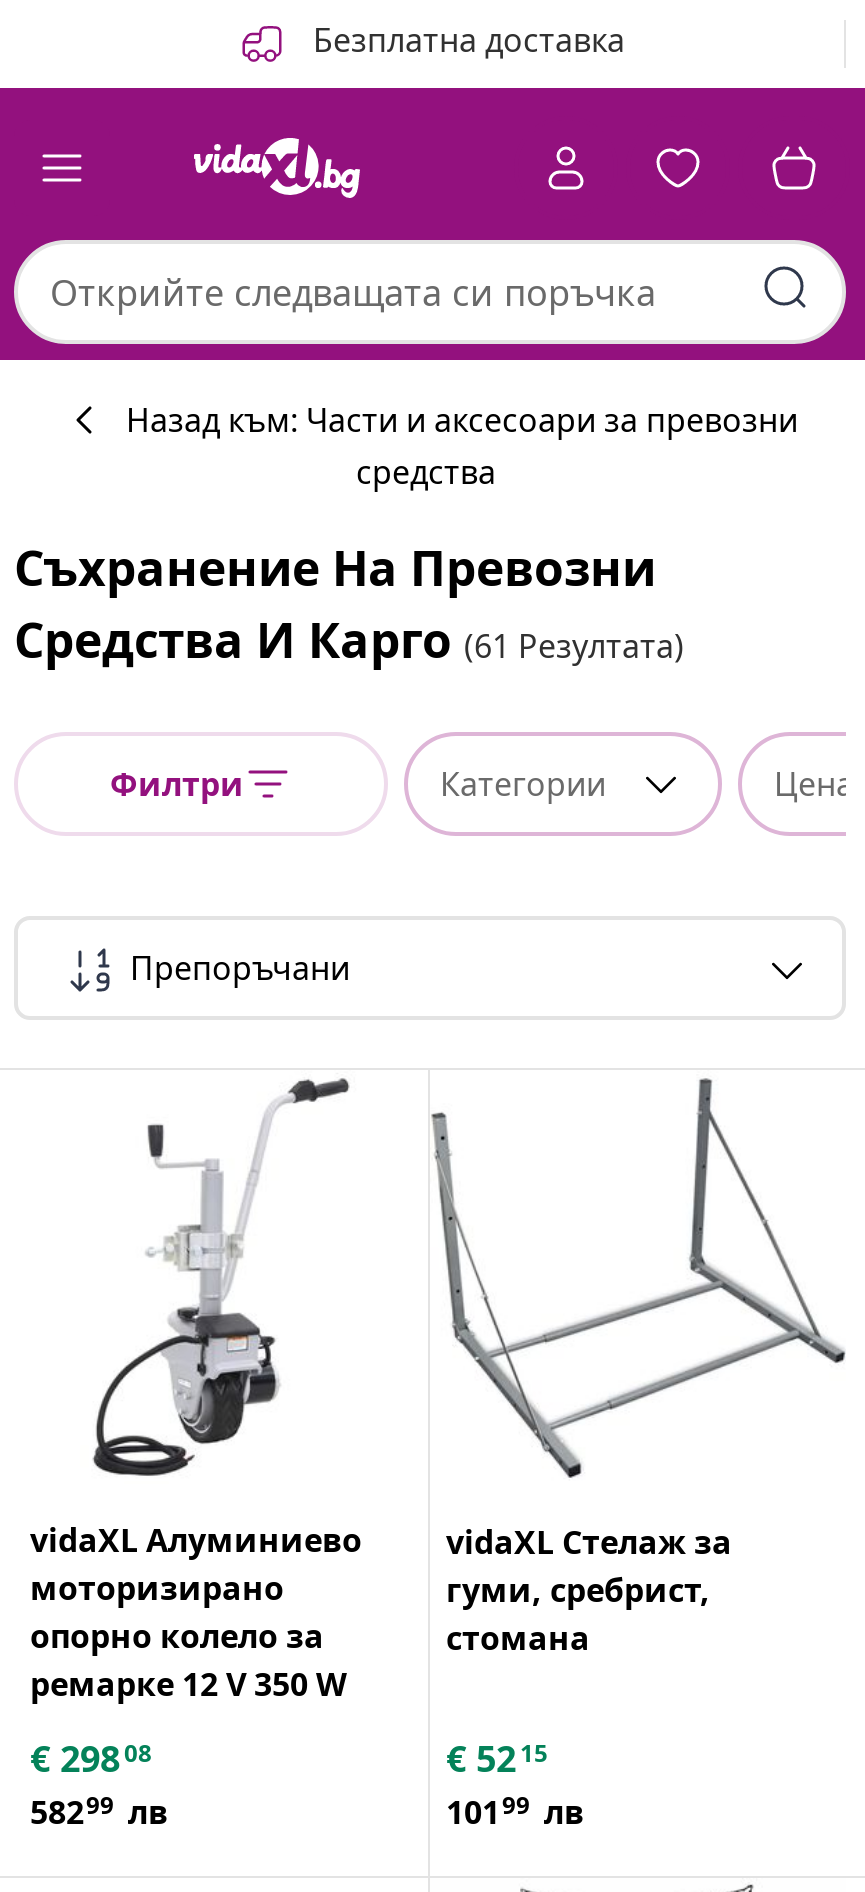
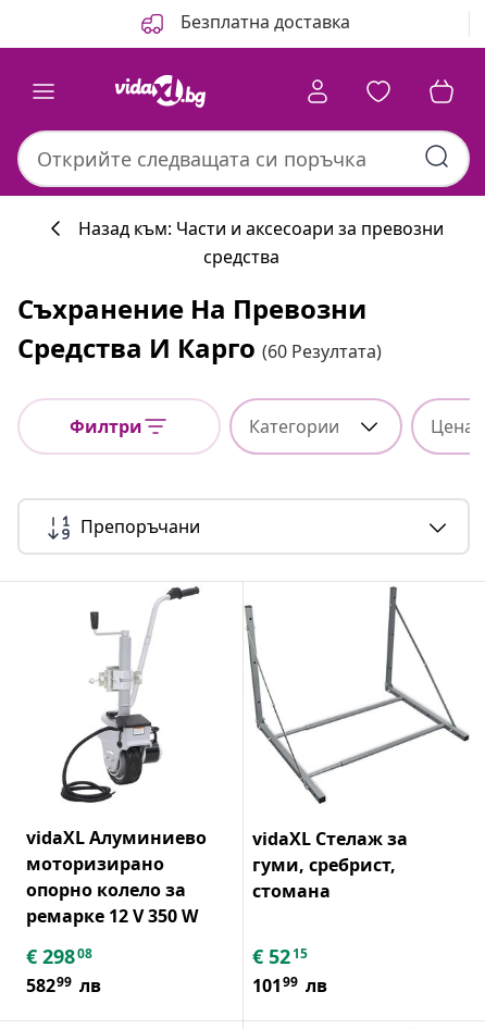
- Средства И Карго (61 Резултата)
+ Средства И Карго (60 Резултата)
